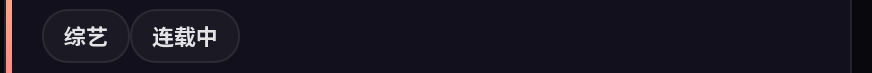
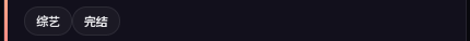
- 连载中
+ 完结
